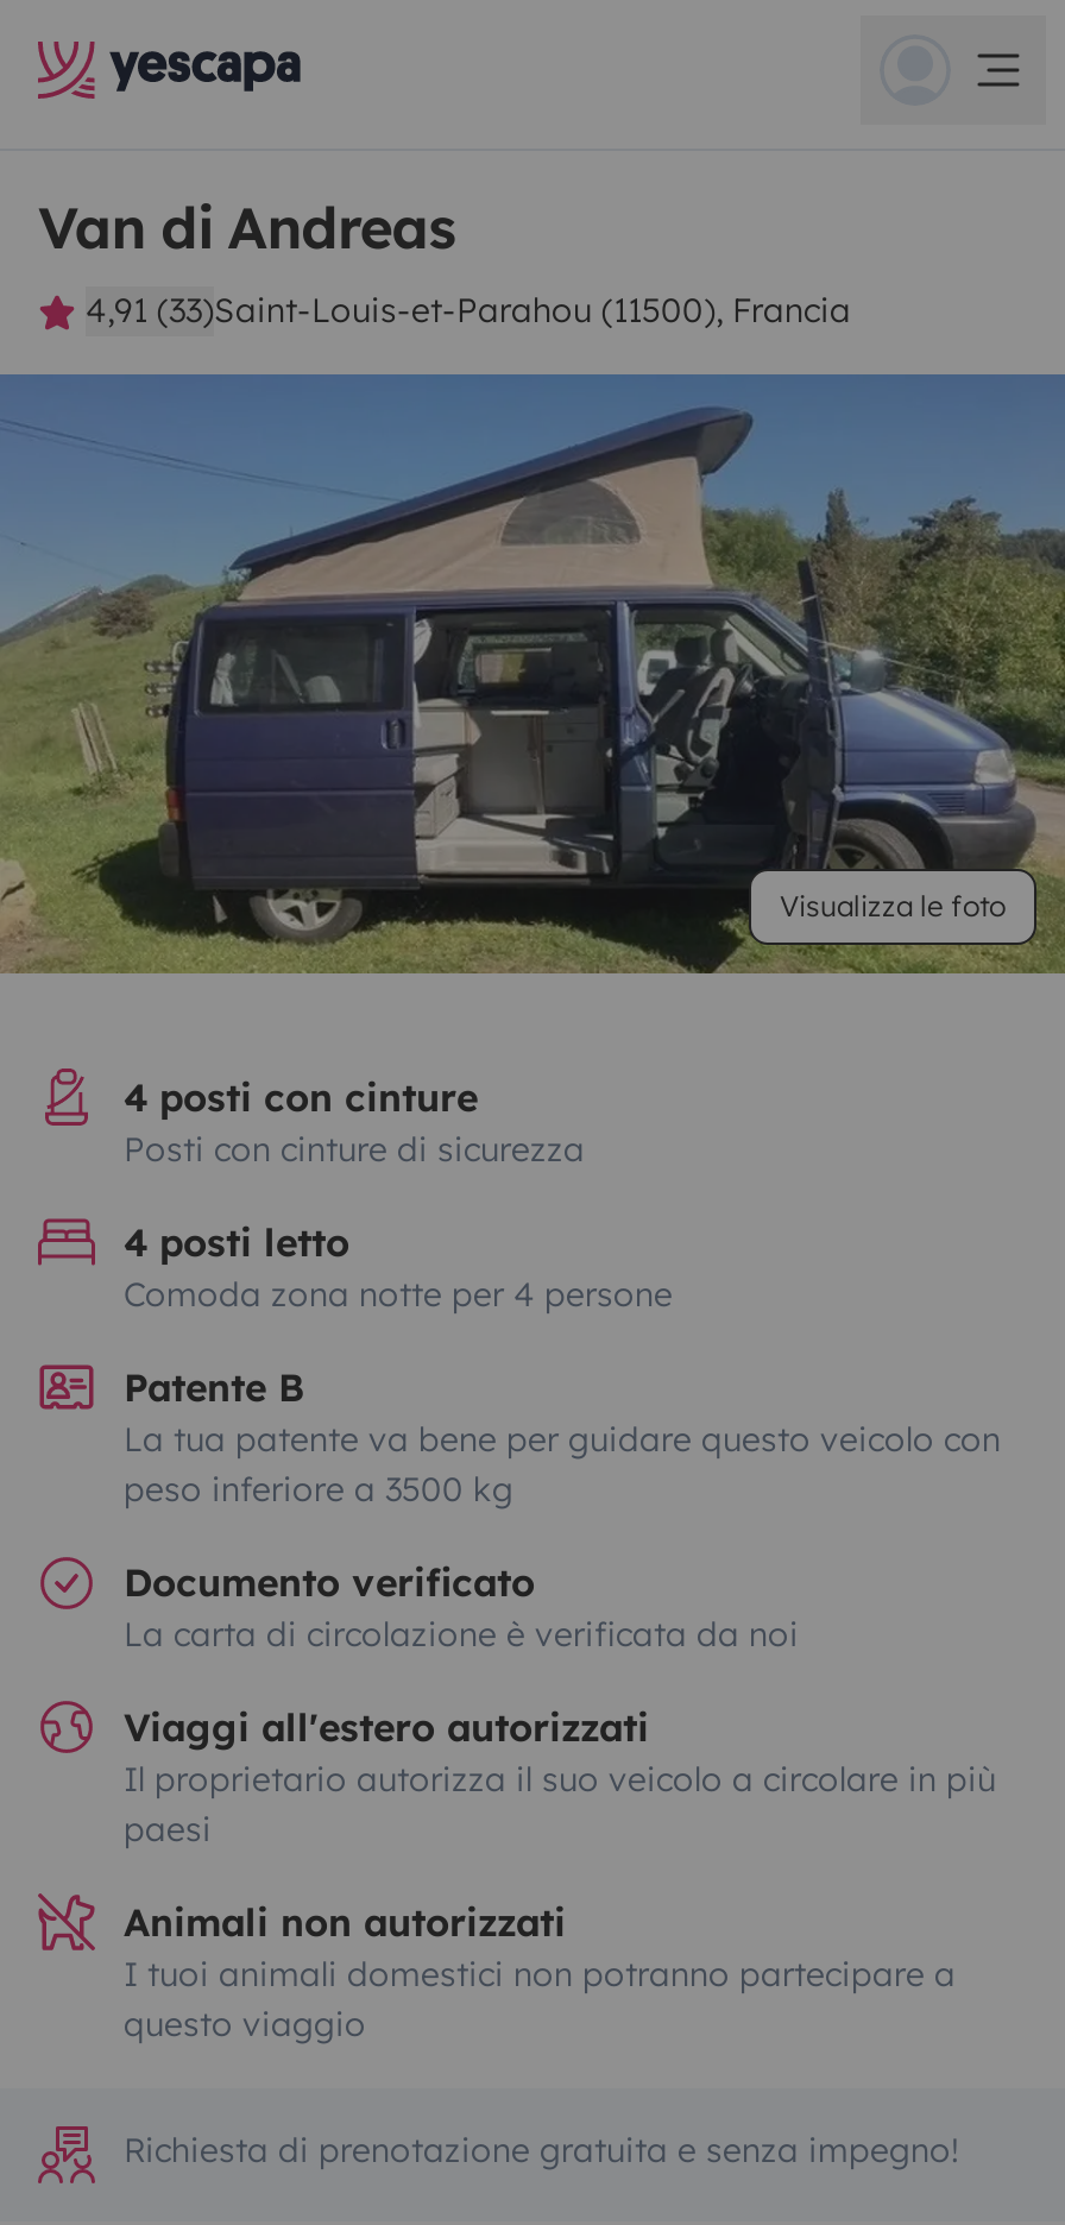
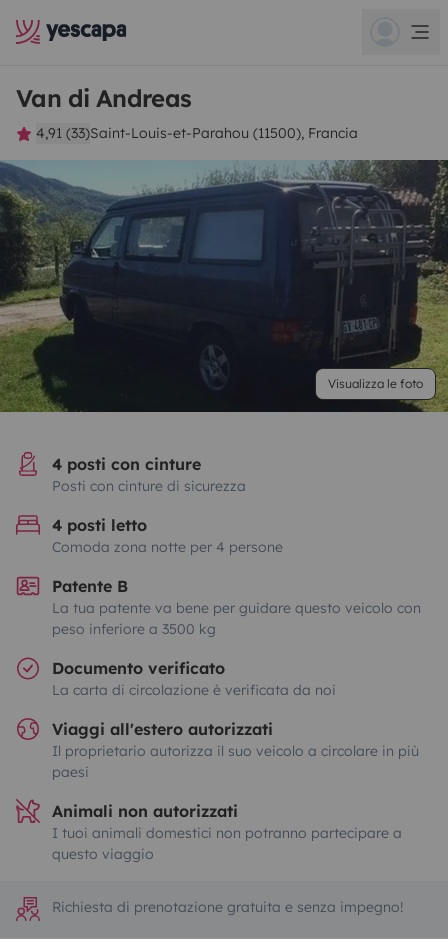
- [image]
+ [image]
